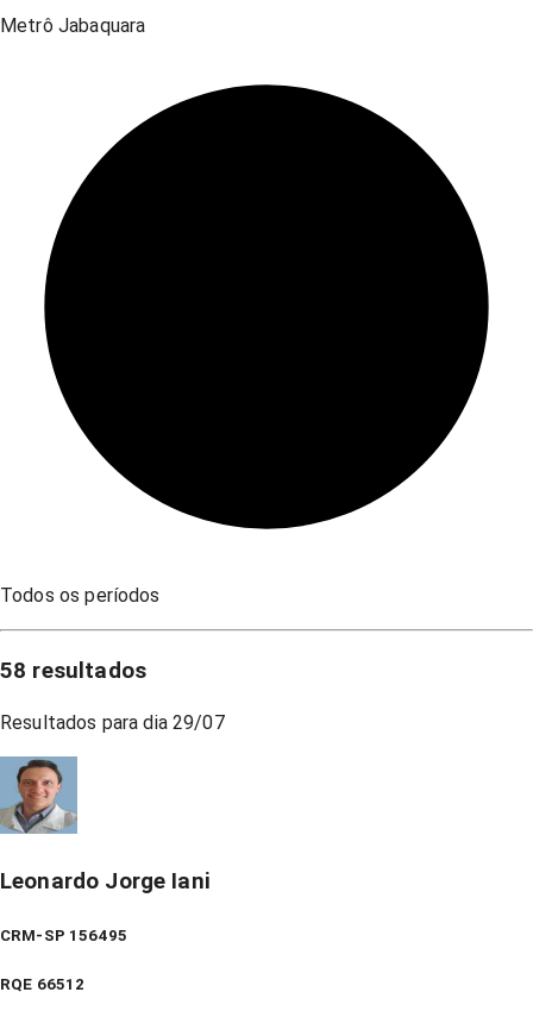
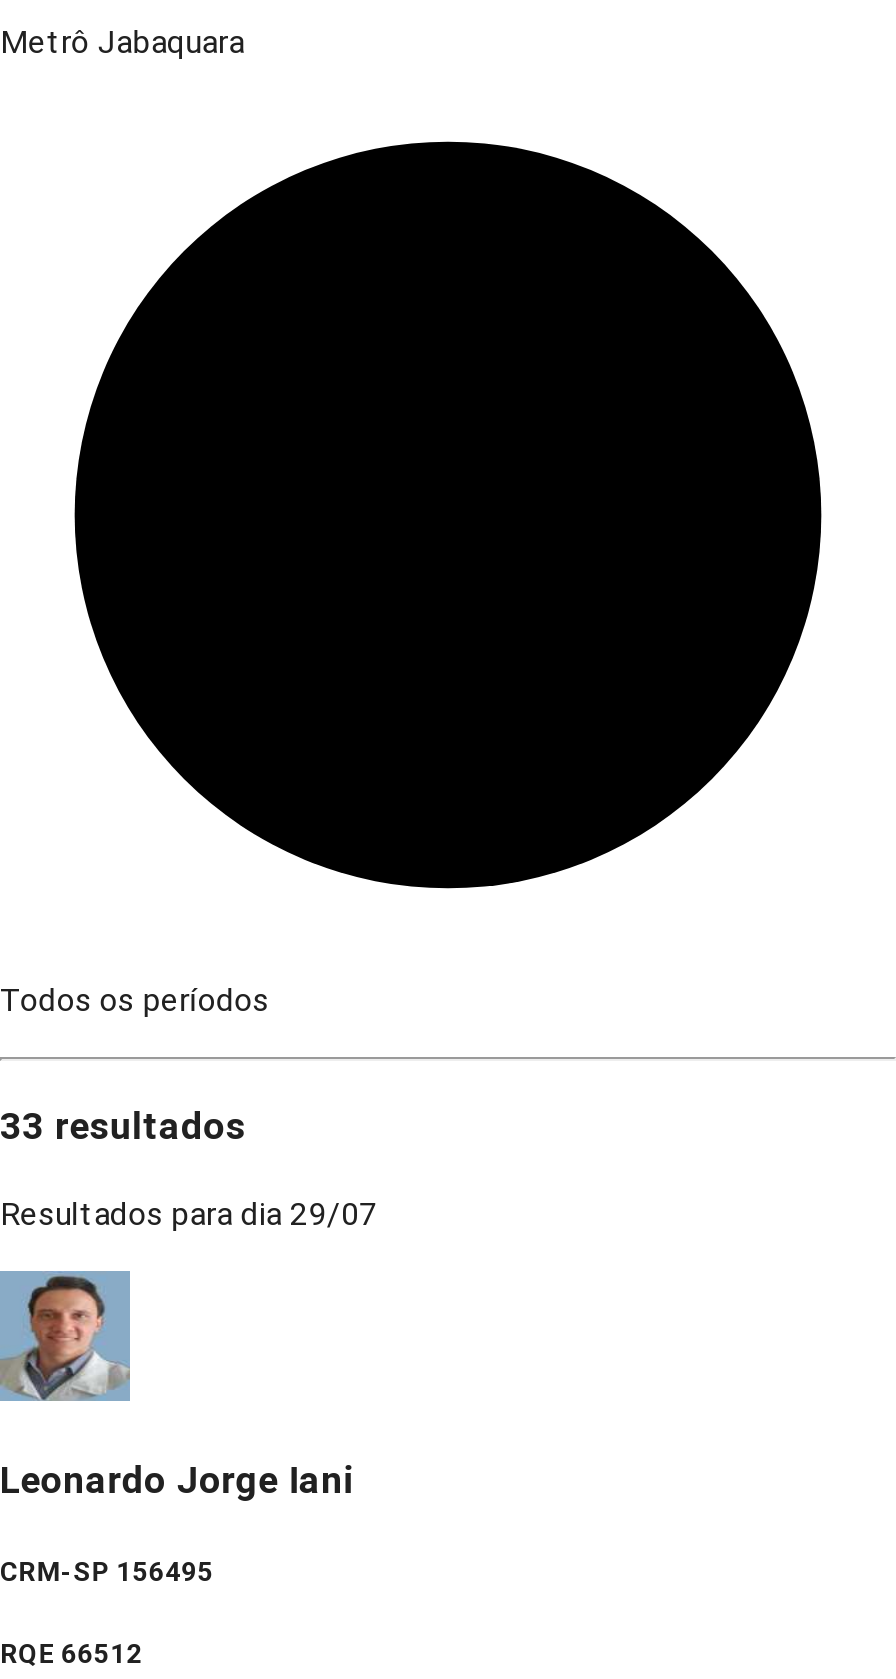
- 58 resultados
+ 33 resultados
